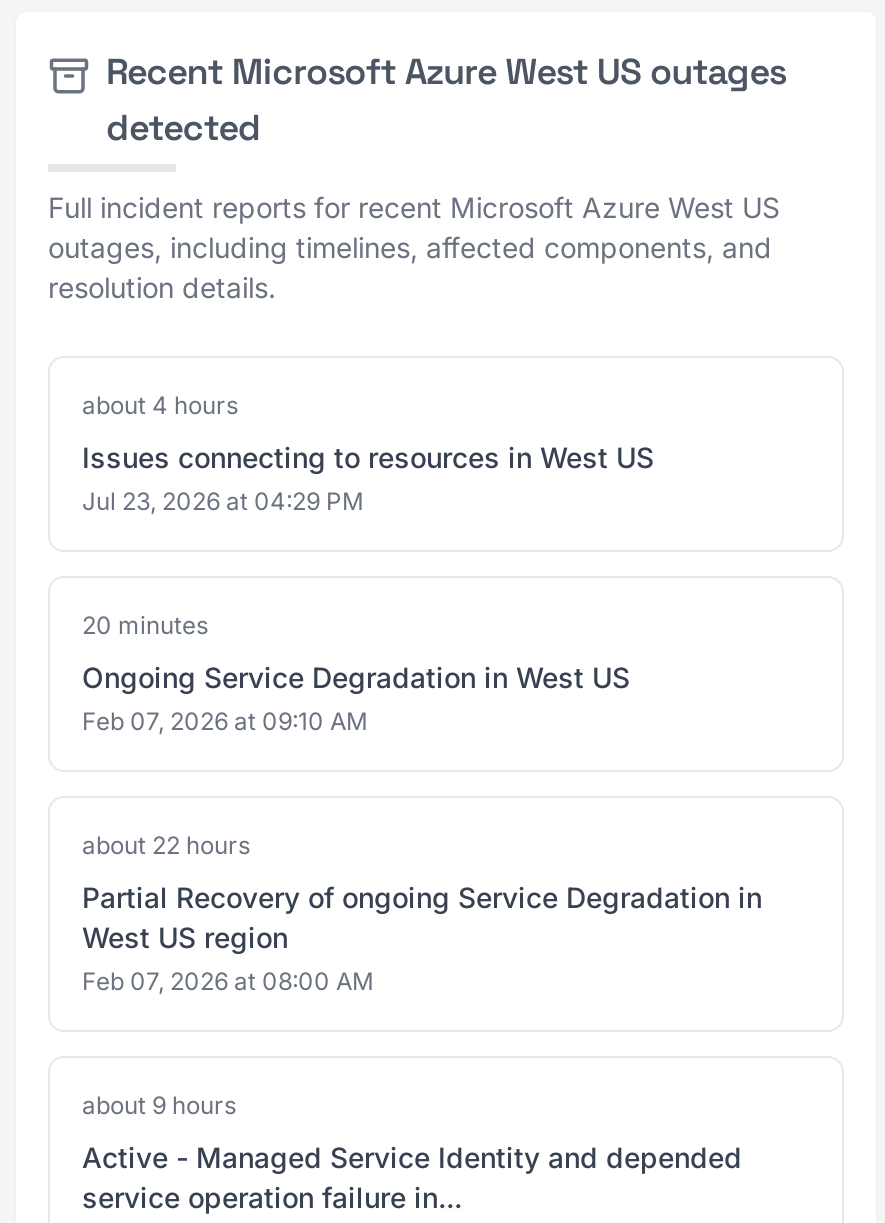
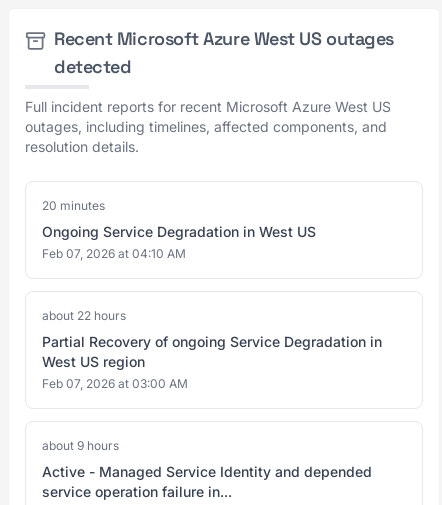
- about 4 hours
- Issues connecting to resources in West US
- Jul 23, 2026 at 04:29 PM

- Feb 07, 2026 at 09:10 AM
+ Feb 07, 2026 at 04:10 AM

- Feb 07, 2026 at 08:00 AM
+ Feb 07, 2026 at 03:00 AM
